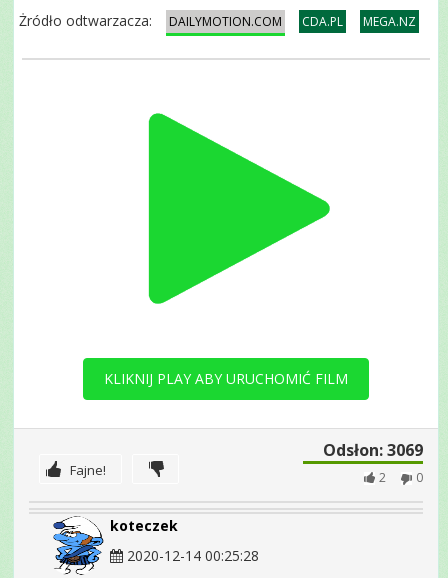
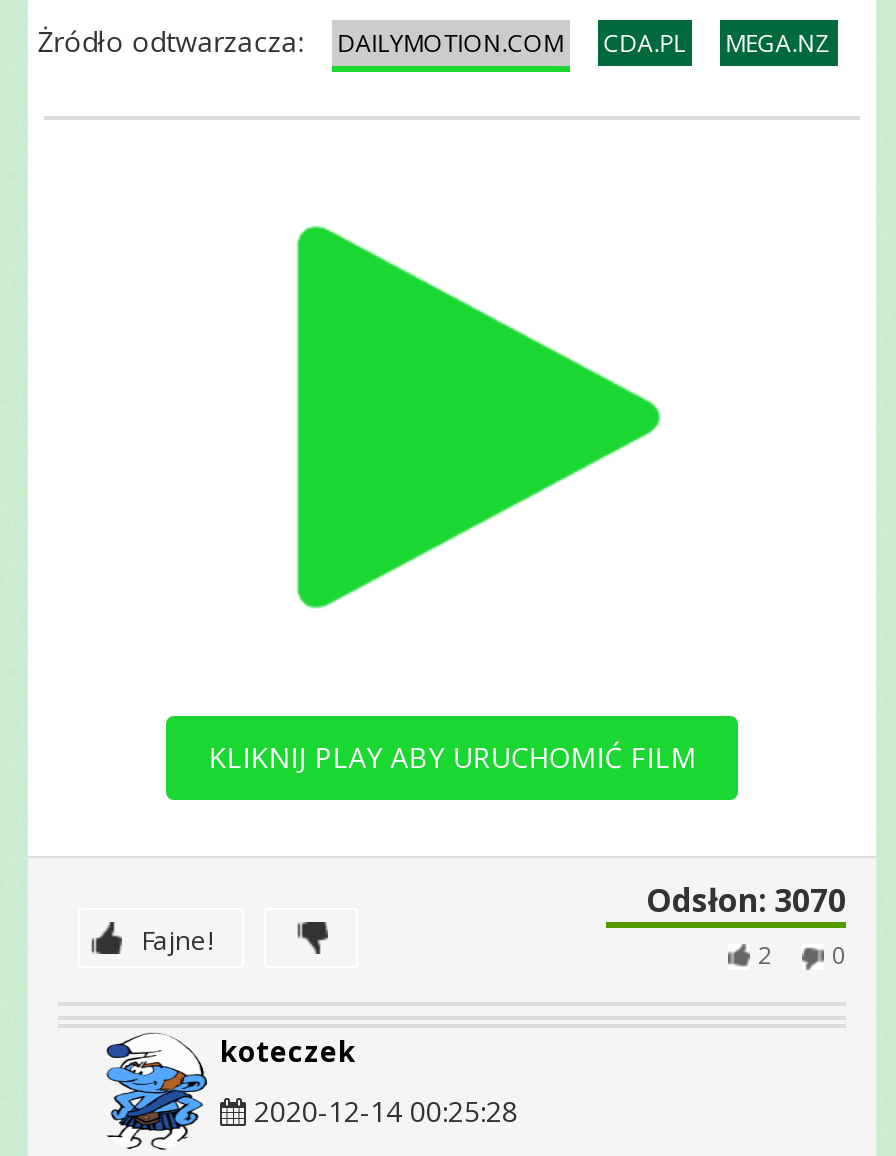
- Odsłon: 3069
+ Odsłon: 3070
